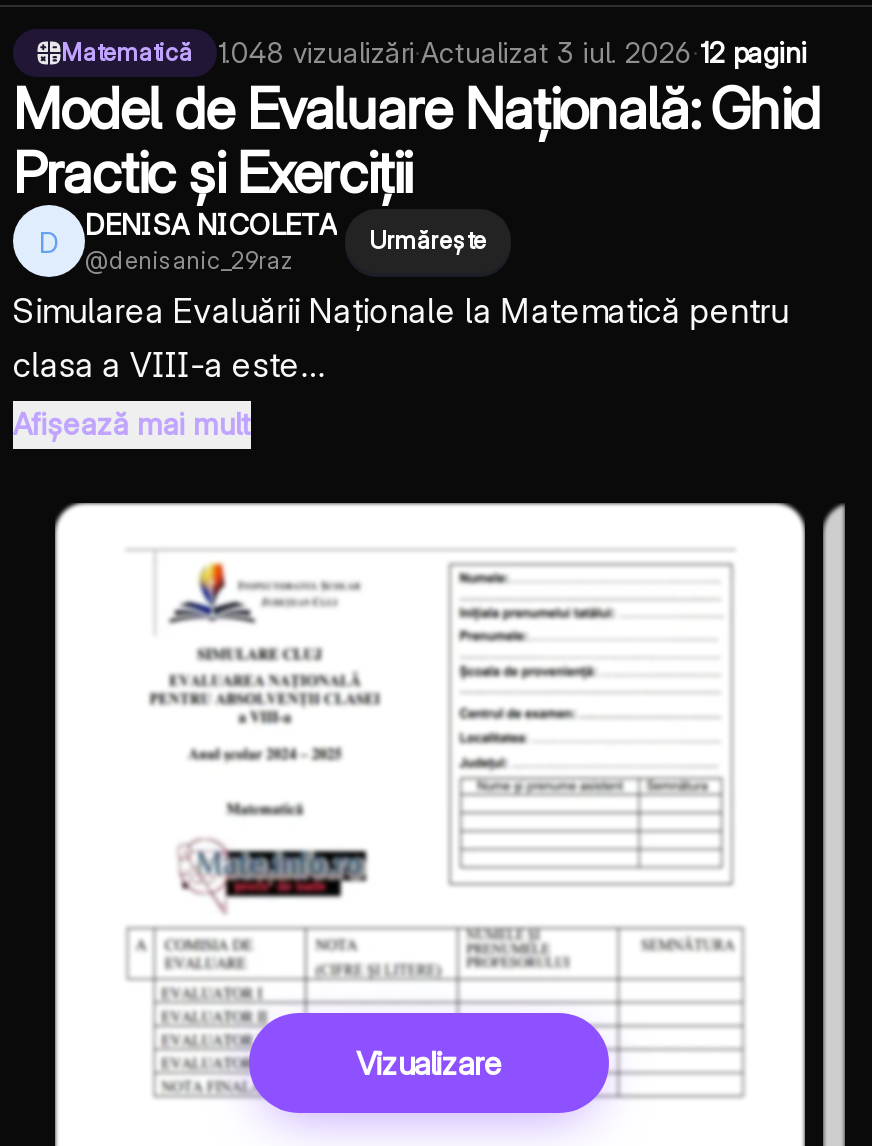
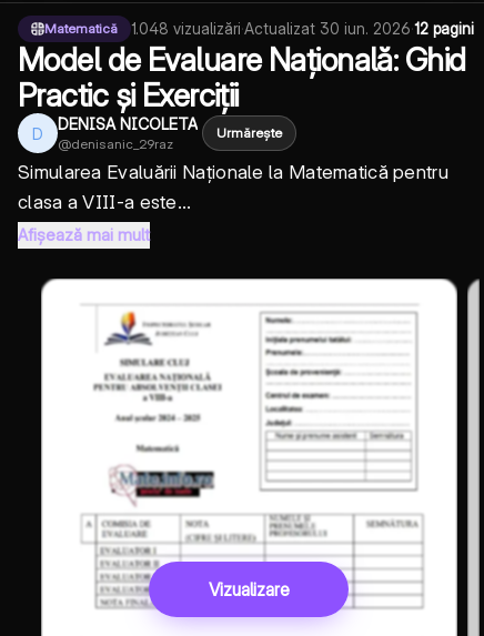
- 1.048 vizualizări · Actualizat 3 iul. 2026 · 12 pagini
+ 1.048 vizualizări · Actualizat 30 iun. 2026 · 12 pagini
